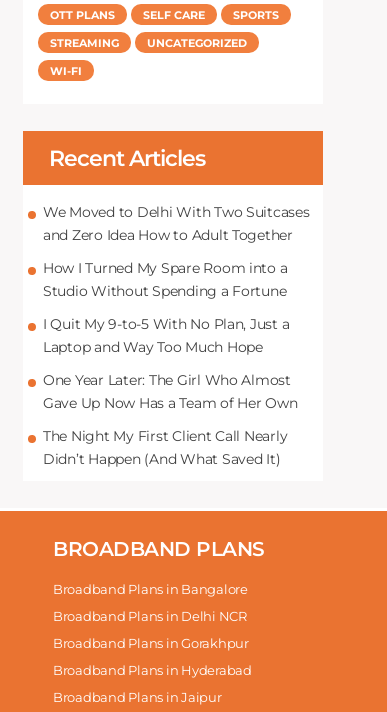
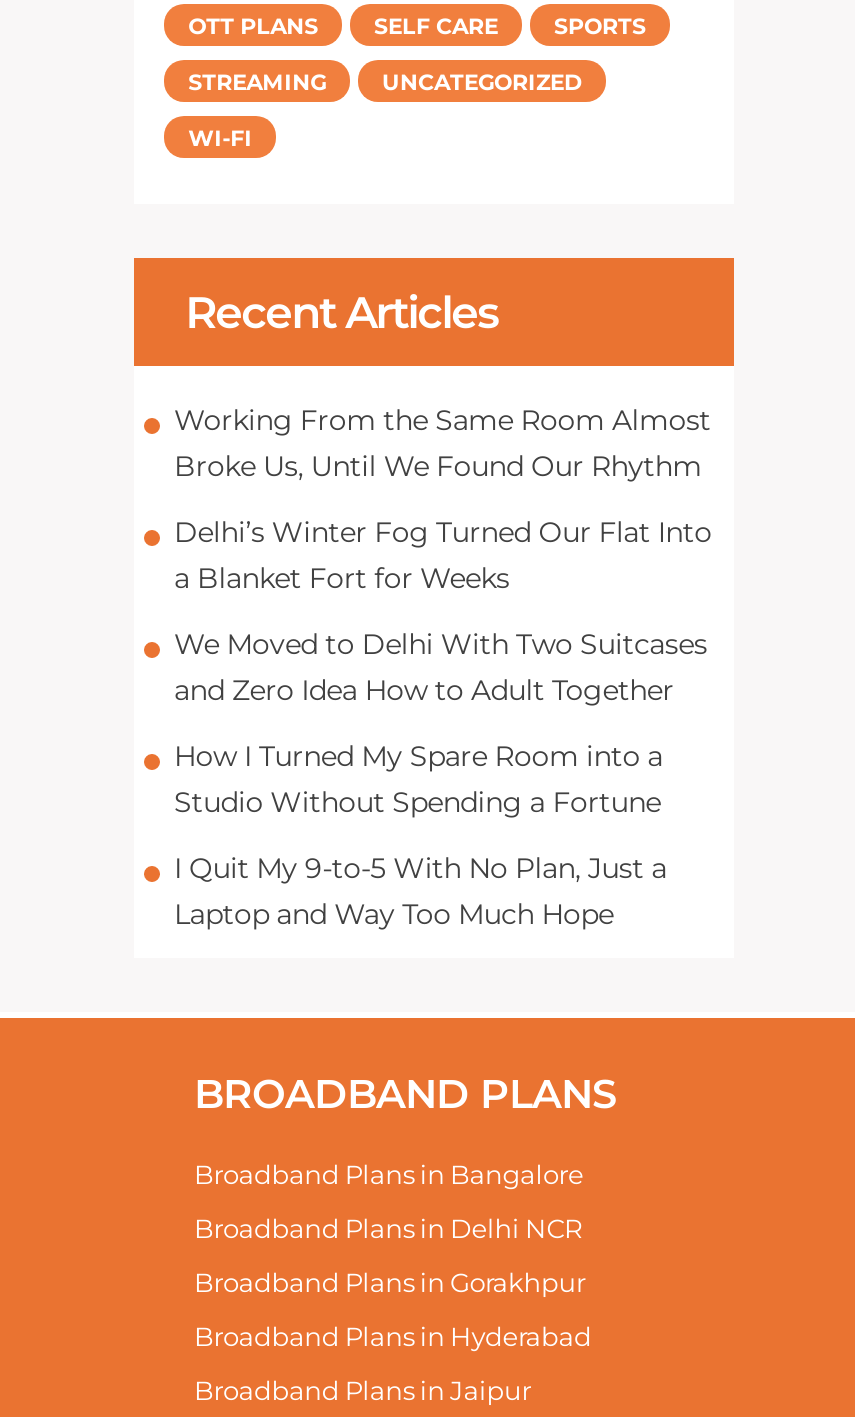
+ Working From the Same Room Almost
+ Broke Us, Until We Found Our Rhythm
+ Delhi’s Winter Fog Turned Our Flat Into
+ a Blanket Fort for Weeks

moved down: We Moved to Delhi With Two Suitcases | and Zero Idea How to Adult Together | How I Turned My Spare Room into a | Studio Without Spending a Fortune | I Quit My 9-to-5 With No Plan, Just a | Laptop and Way Too Much Hope

- One Year Later: The Girl Who Almost
- Gave Up Now Has a Team of Her Own
- The Night My First Client Call Nearly
- Didn’t Happen (And What Saved It)
